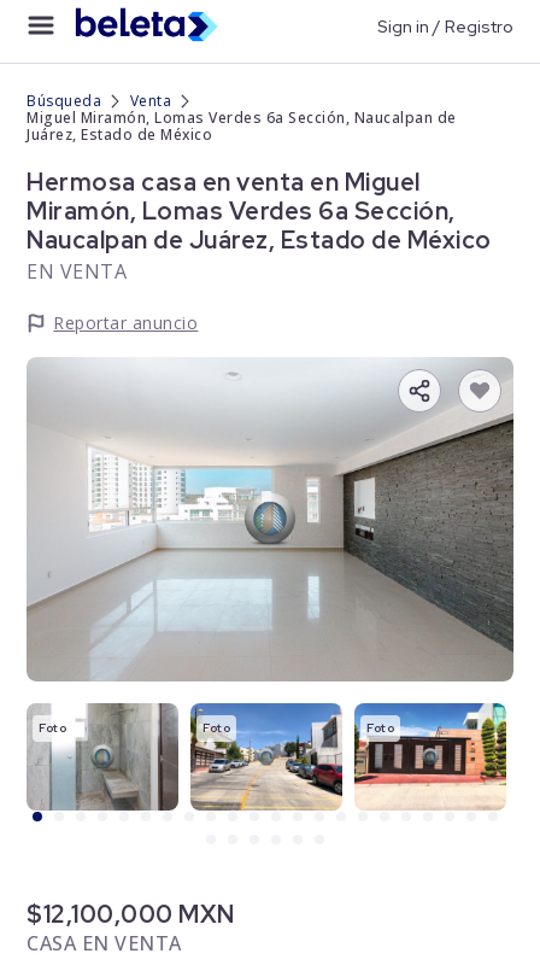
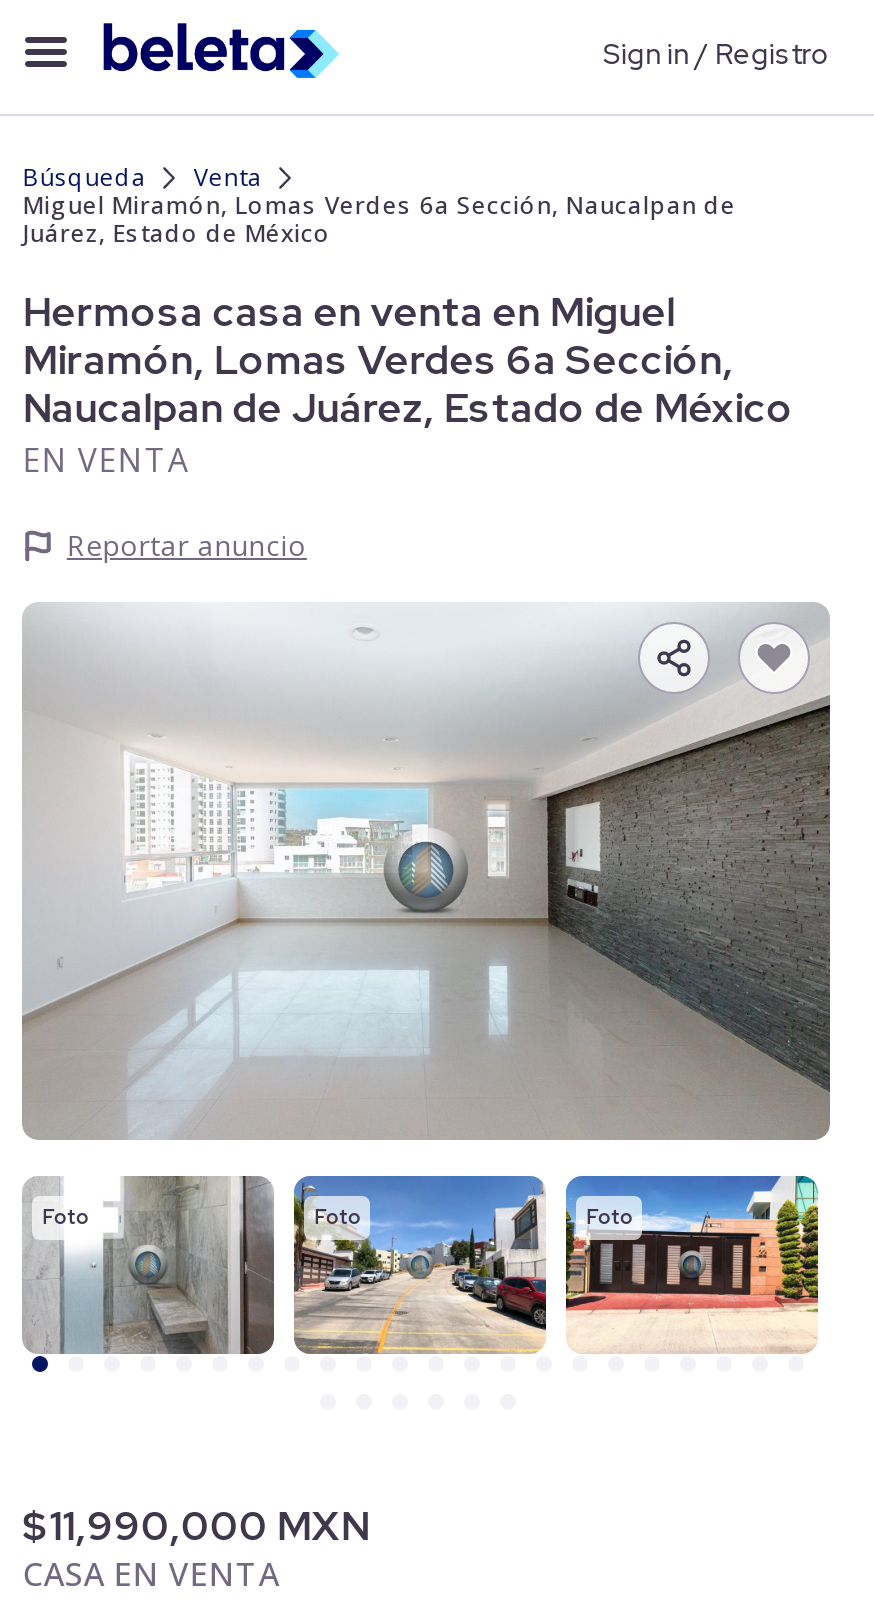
- $12,100,000 MXN
+ $11,990,000 MXN
